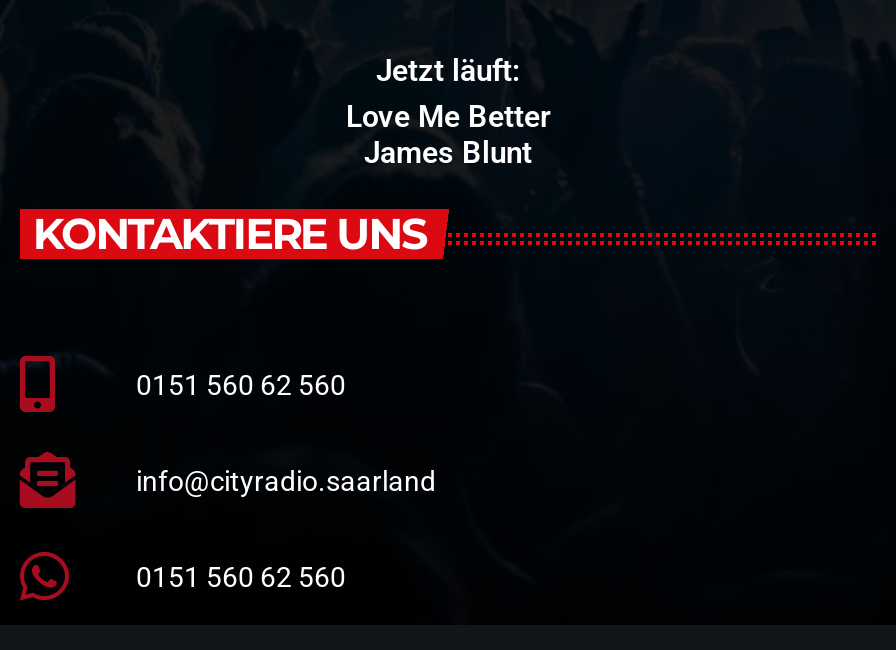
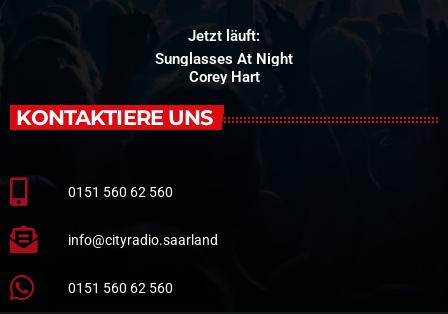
- Love Me Better
- James Blunt
+ Sunglasses At Night
+ Corey Hart
